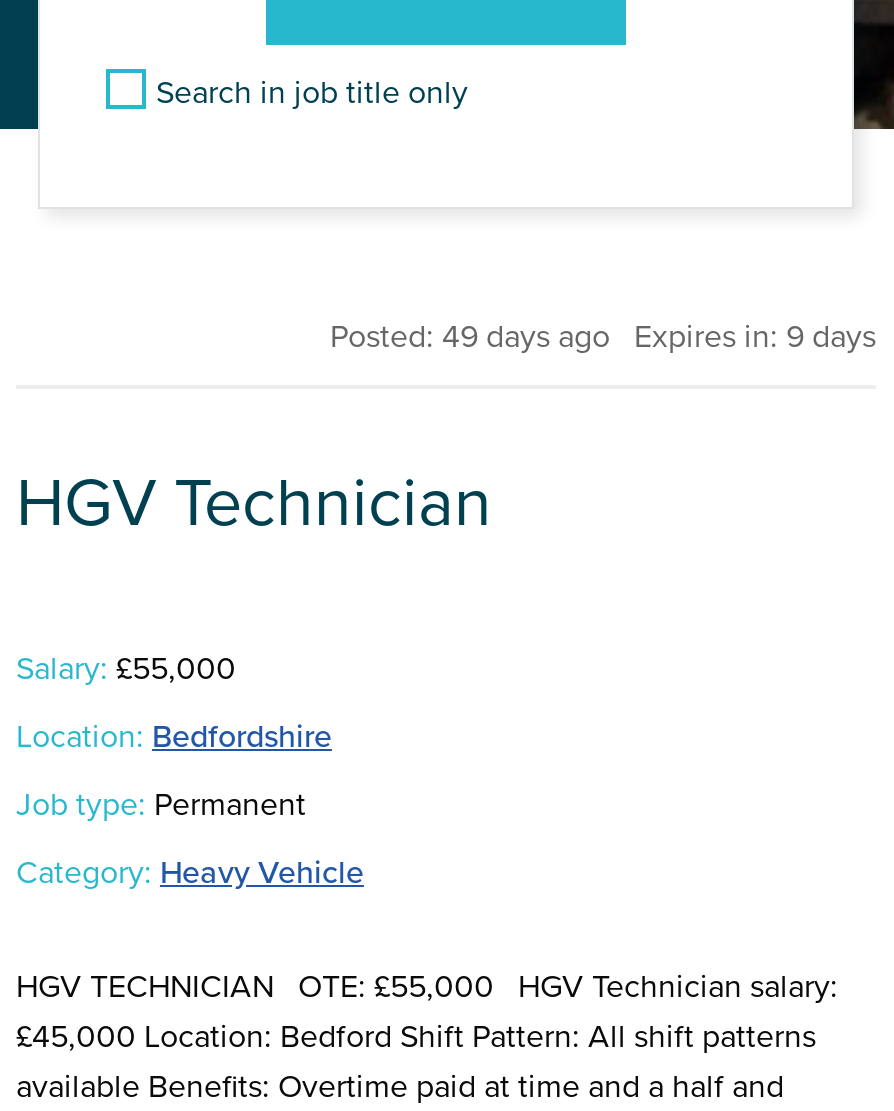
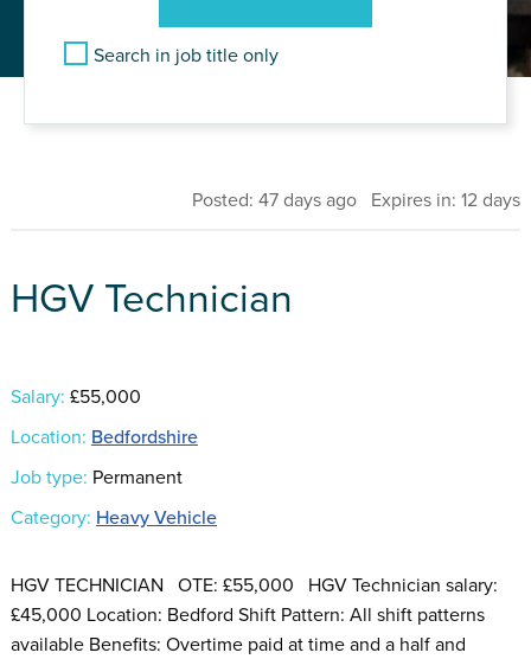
- Posted: 49 days ago Expires in: 9 days
+ Posted: 47 days ago Expires in: 12 days
